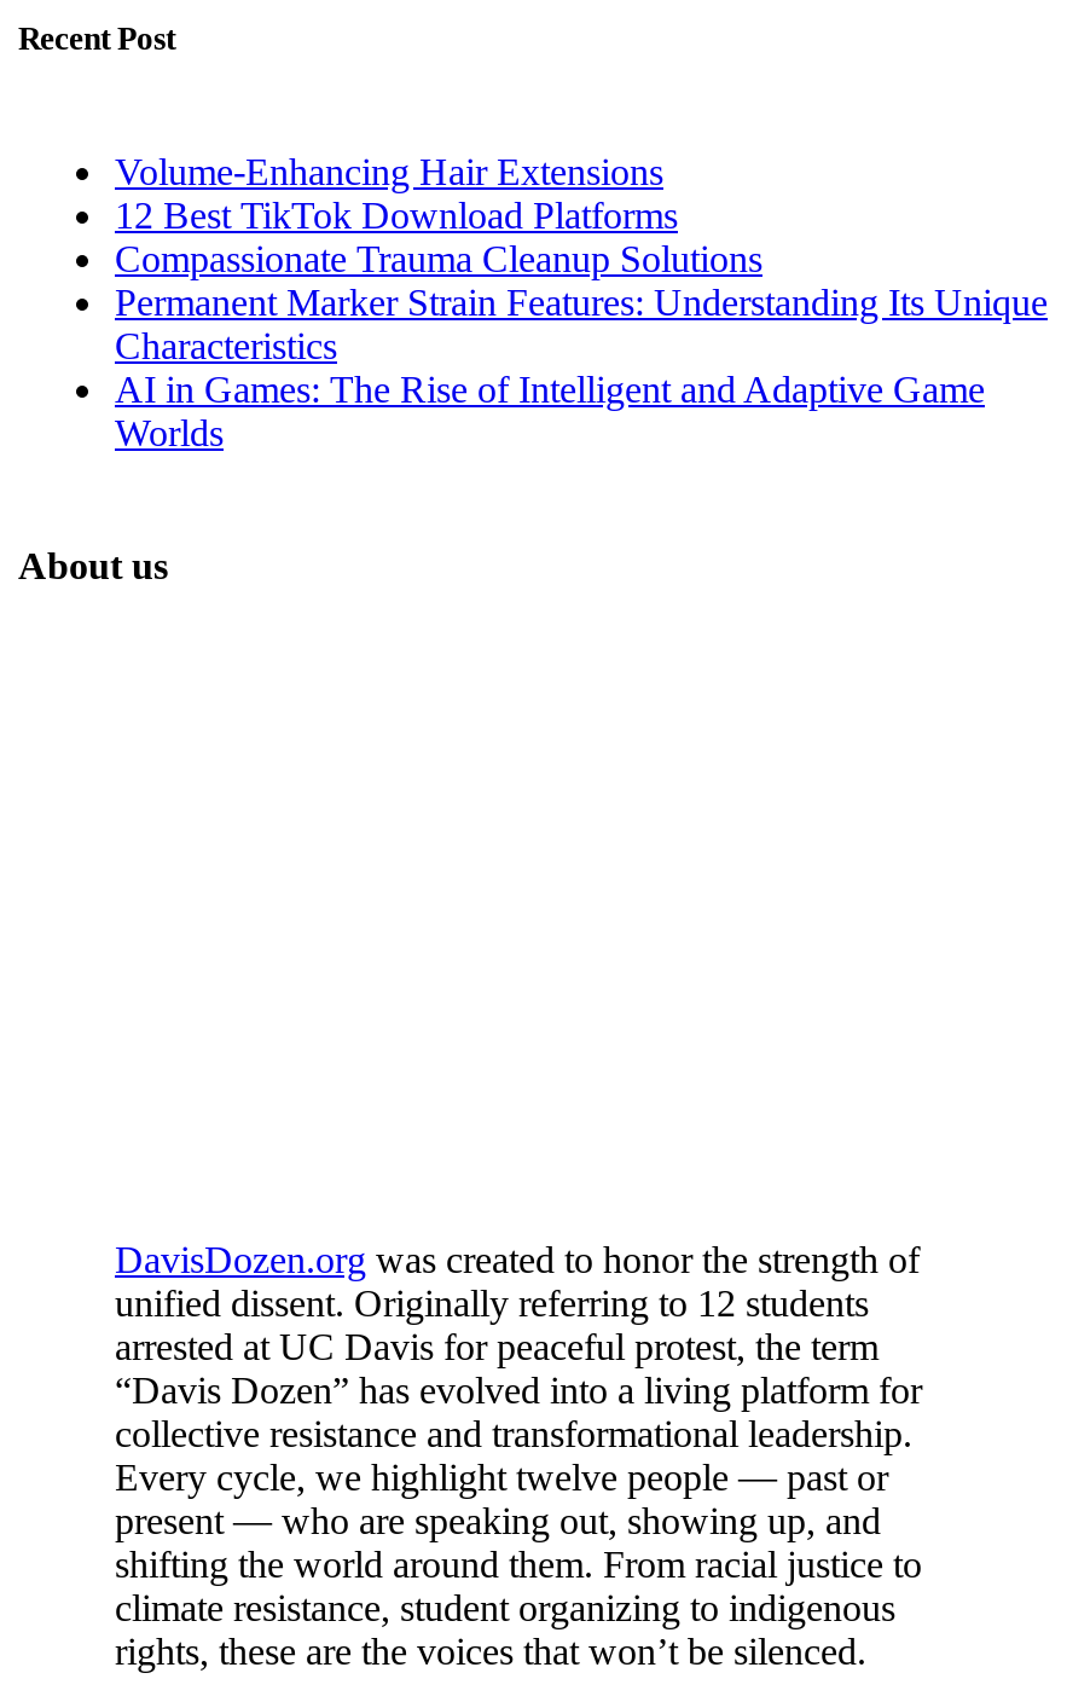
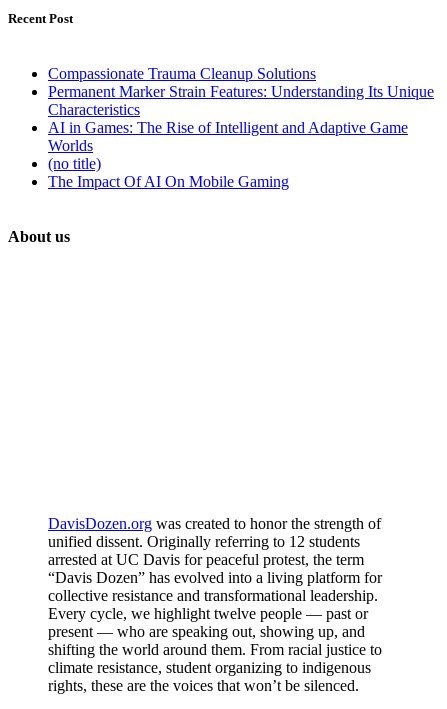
- Volume-Enhancing Hair Extensions
- 12 Best TikTok Download Platforms

moved up: Compassionate Trauma Cleanup Solutions | Permanent Marker Strain Features: Understanding Its Unique | Characteristics | AI in Games: The Rise of Intelligent and Adaptive Game | Worlds

+ (no title)
+ The Impact Of AI On Mobile Gaming
